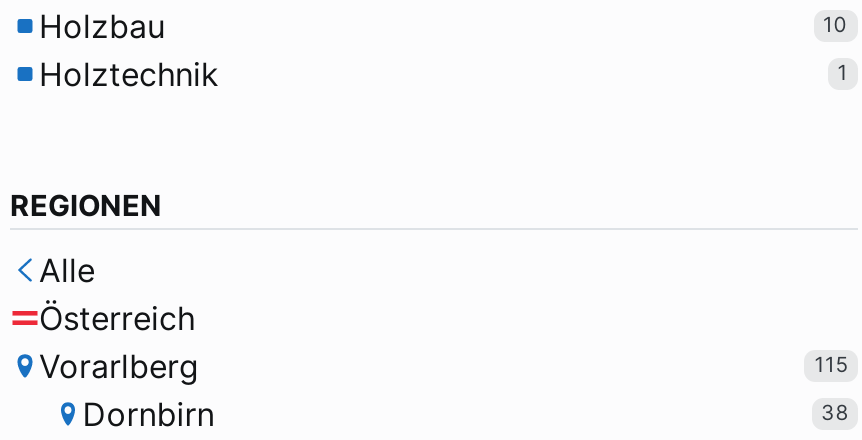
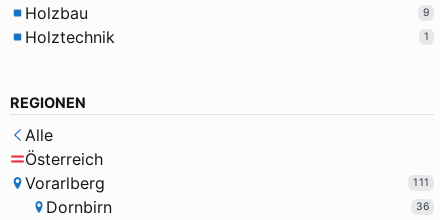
- 10
+ 9

- 115
+ 111

- 38
+ 36
